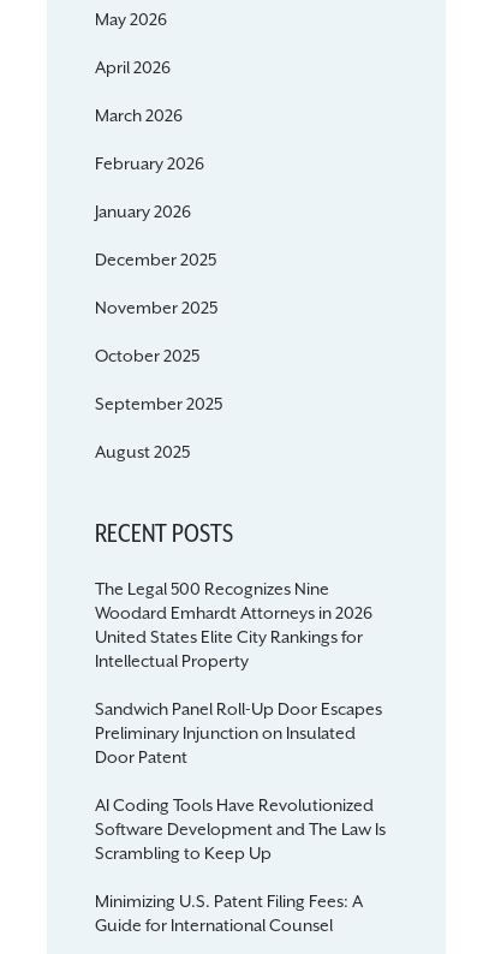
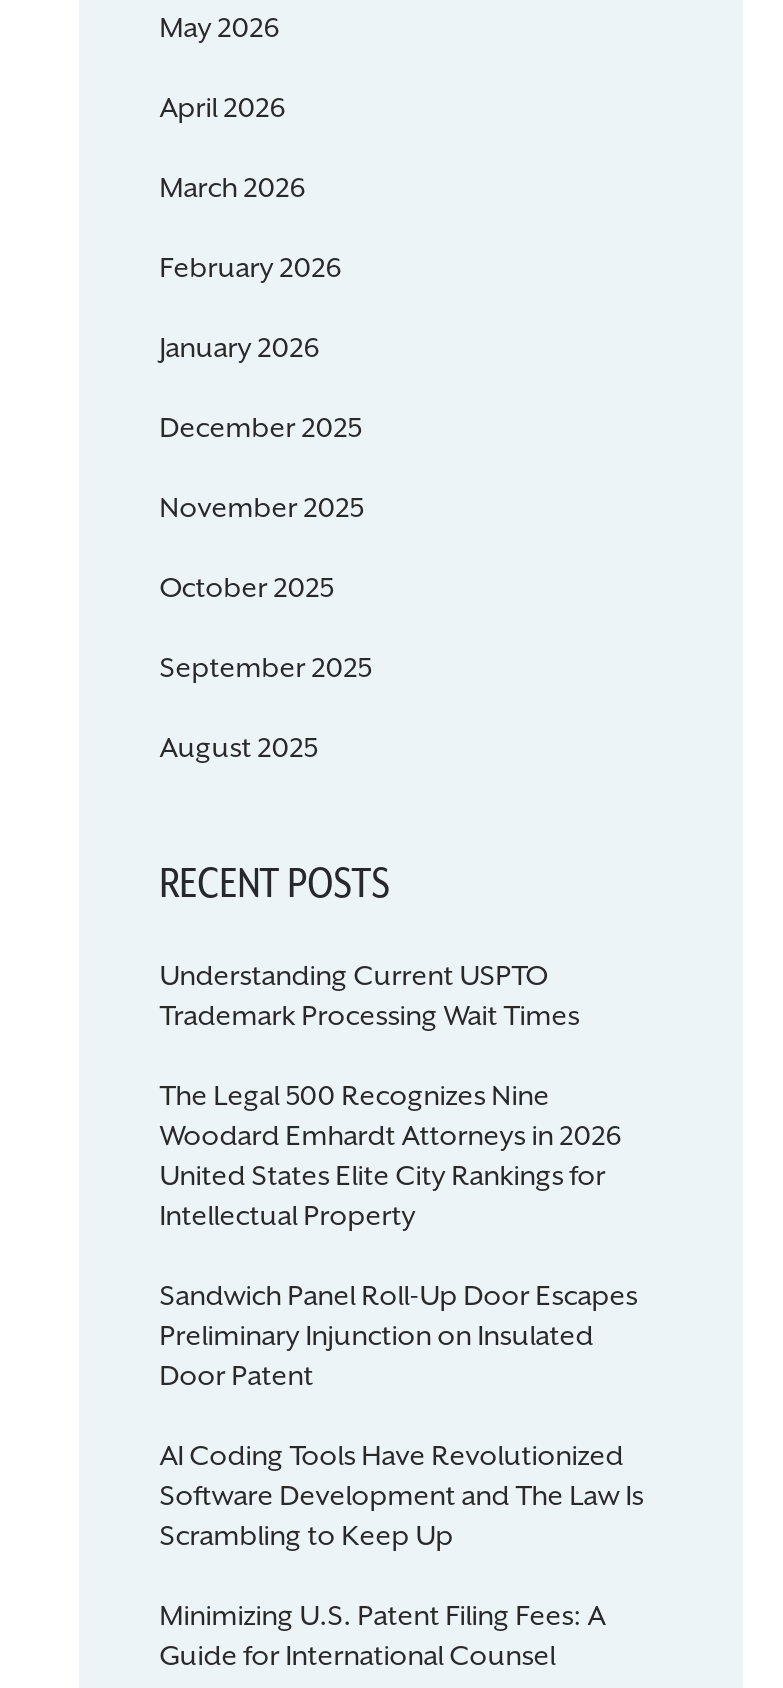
+ Understanding Current USPTO
+ Trademark Processing Wait Times
